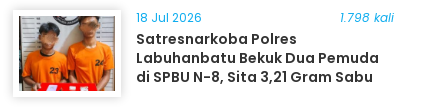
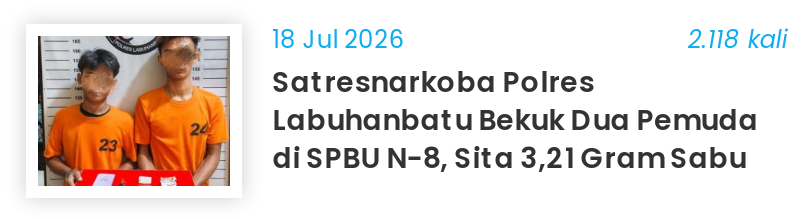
- 1.798 kali
+ 2.118 kali
